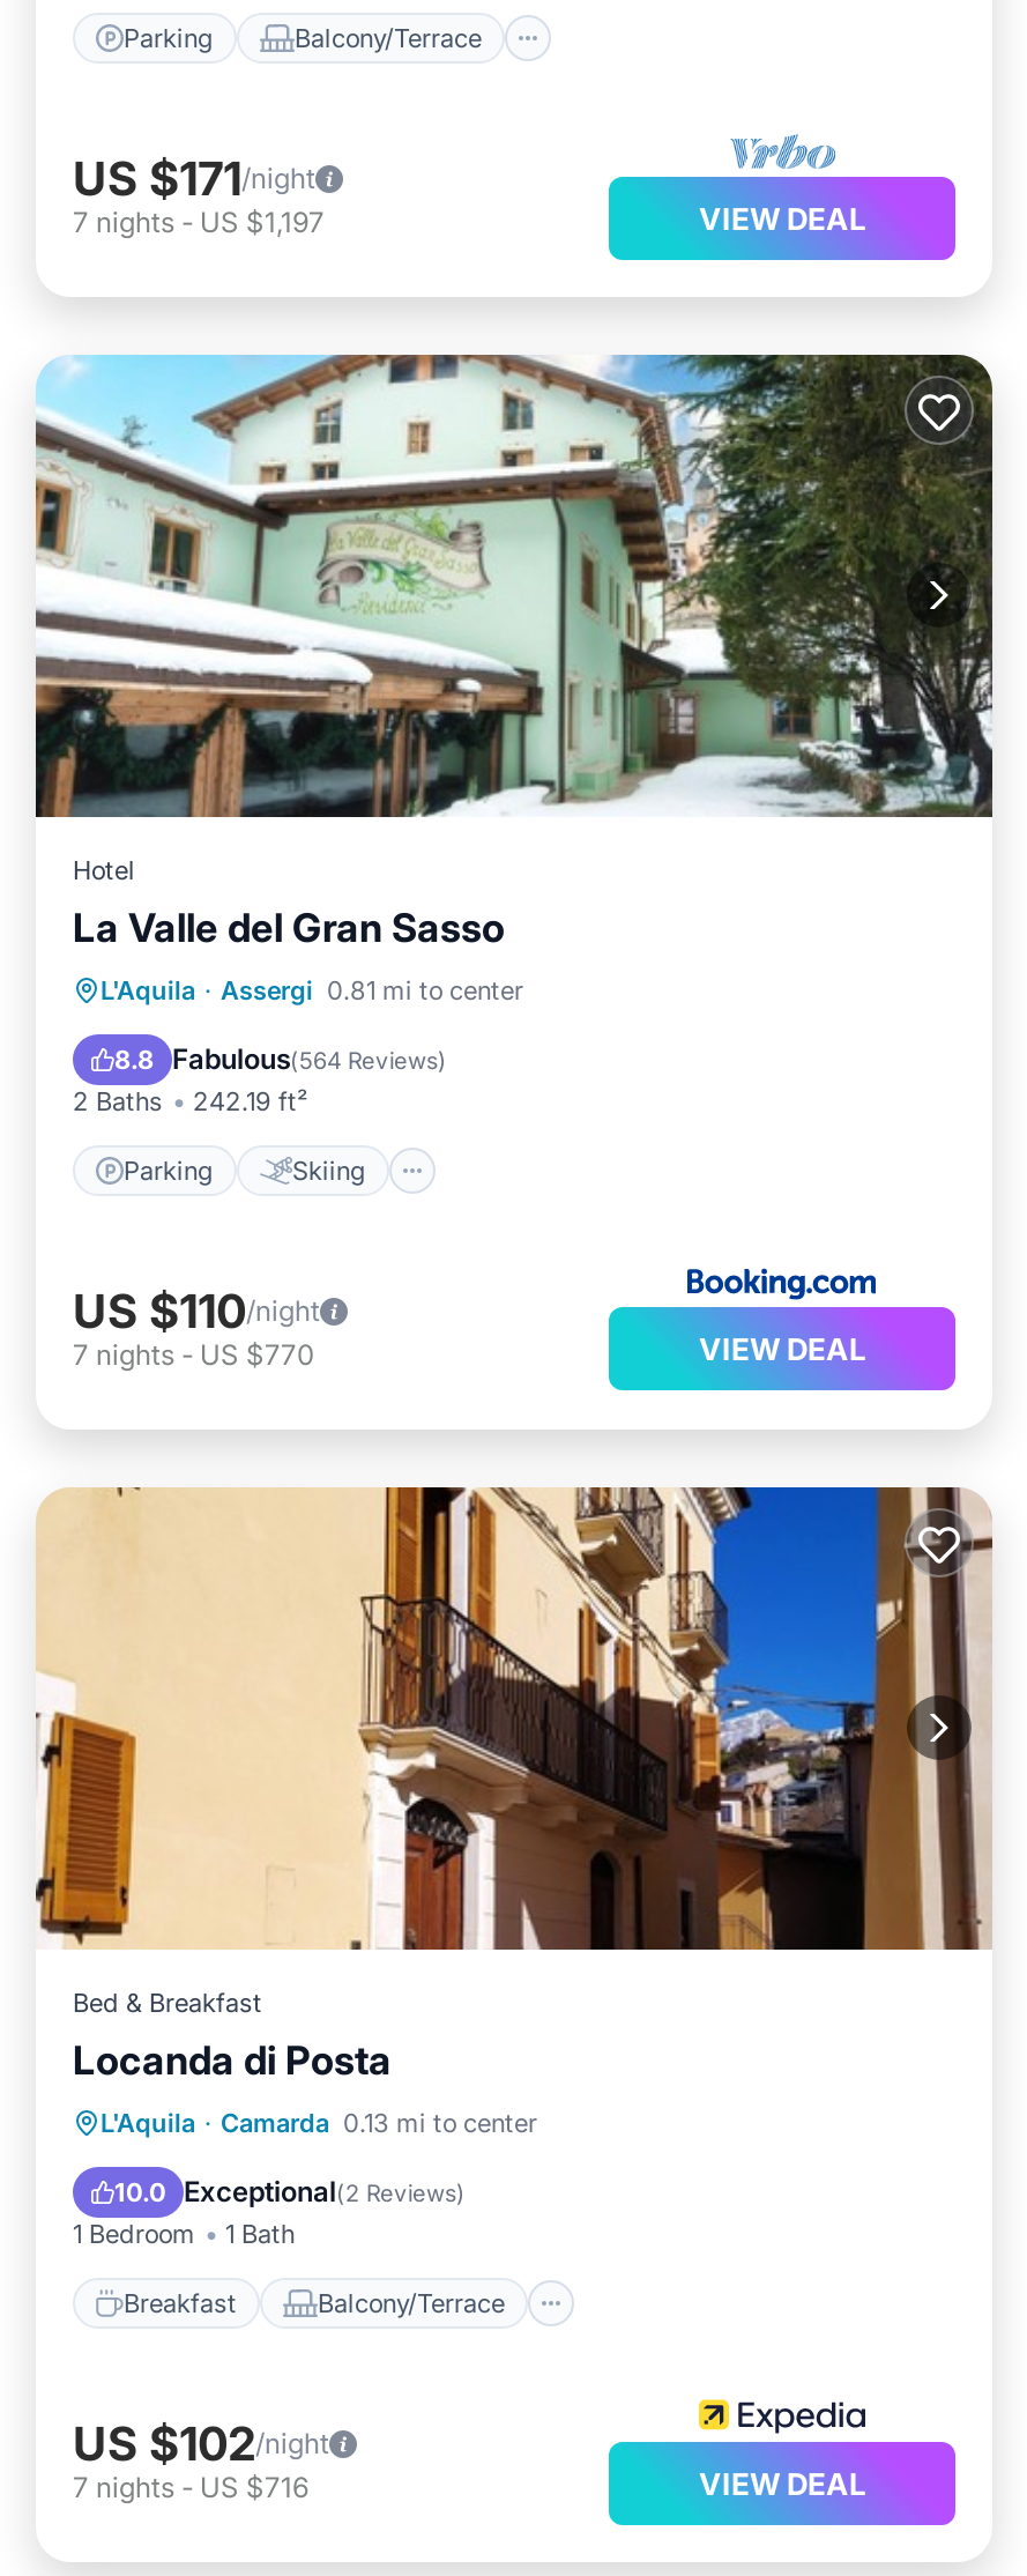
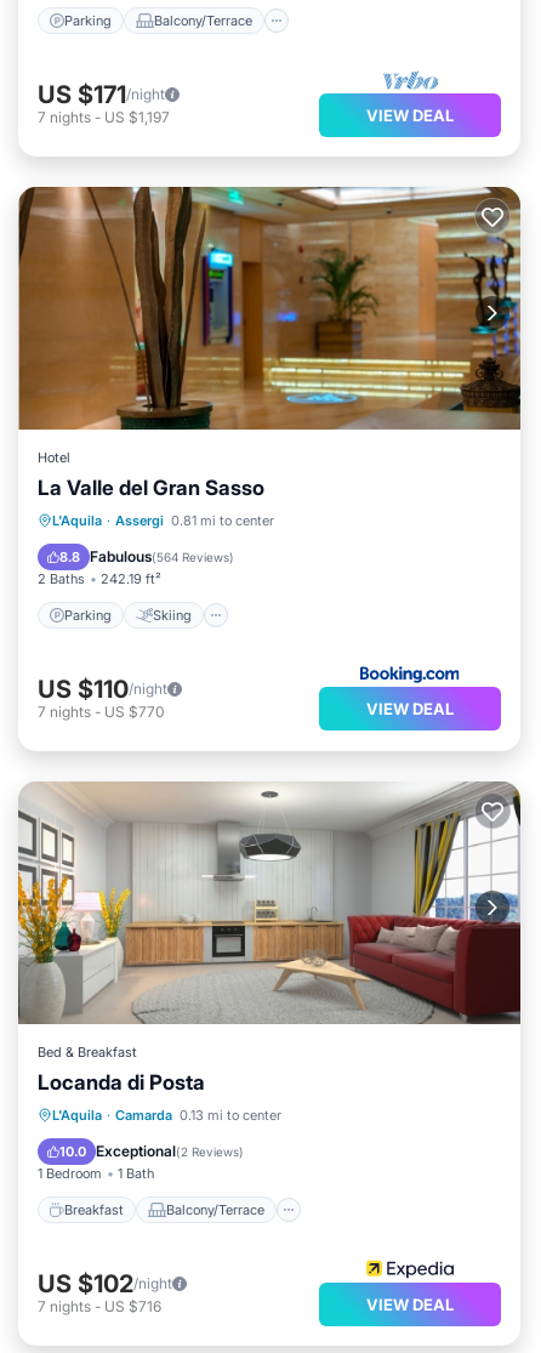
- [image]
+ [image]

- [image]
+ [image]
